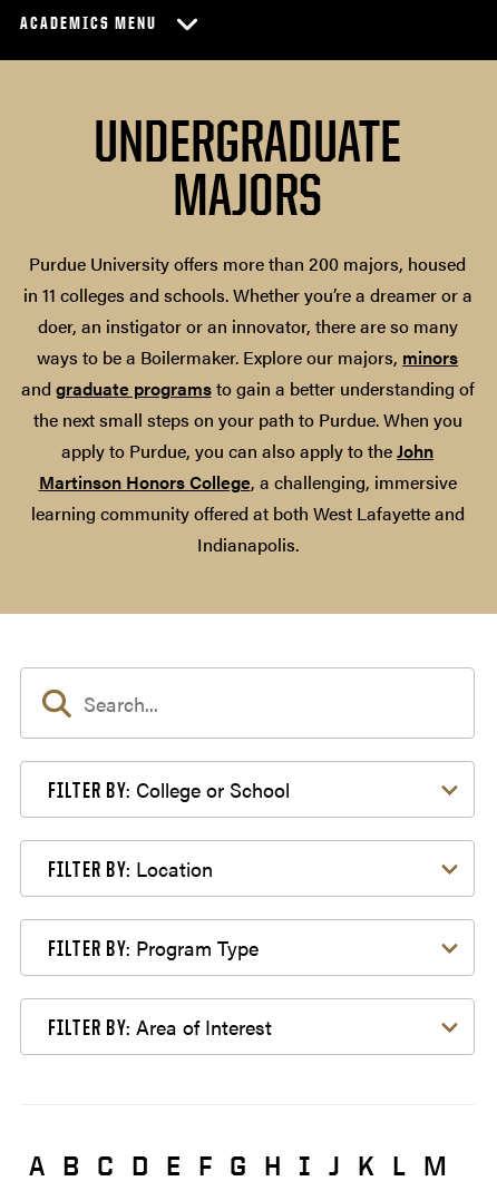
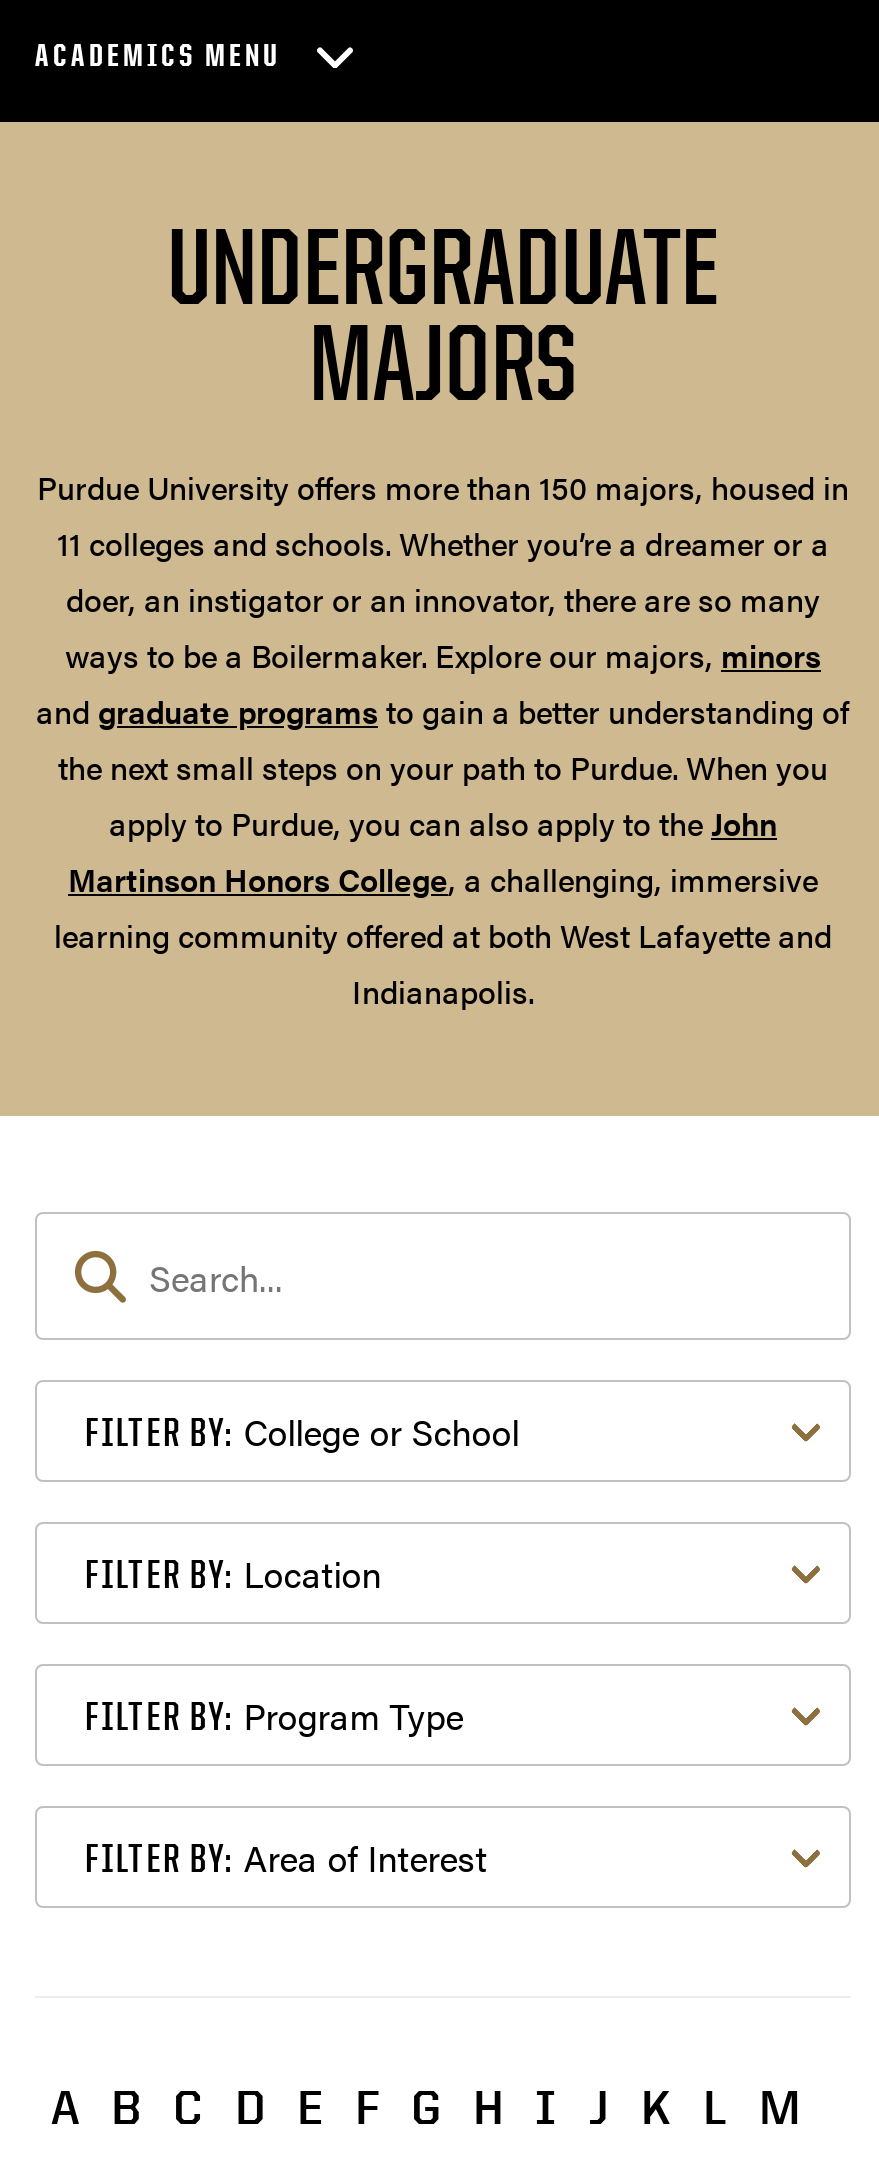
- Purdue University offers more than 200 majors, housed
- in 11 colleges and schools. Whether you’re a dreamer or a
+ Purdue University offers more than 150 majors, housed in
+ 11 colleges and schools. Whether you’re a dreamer or a
